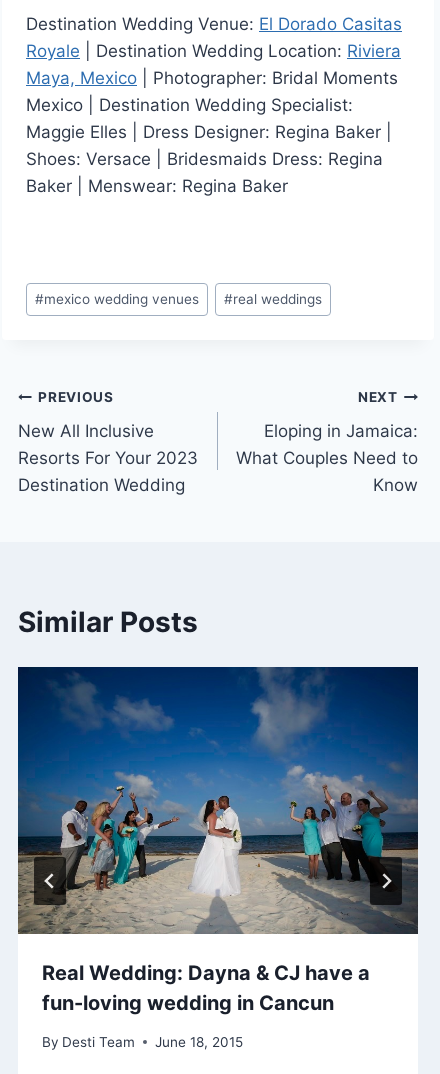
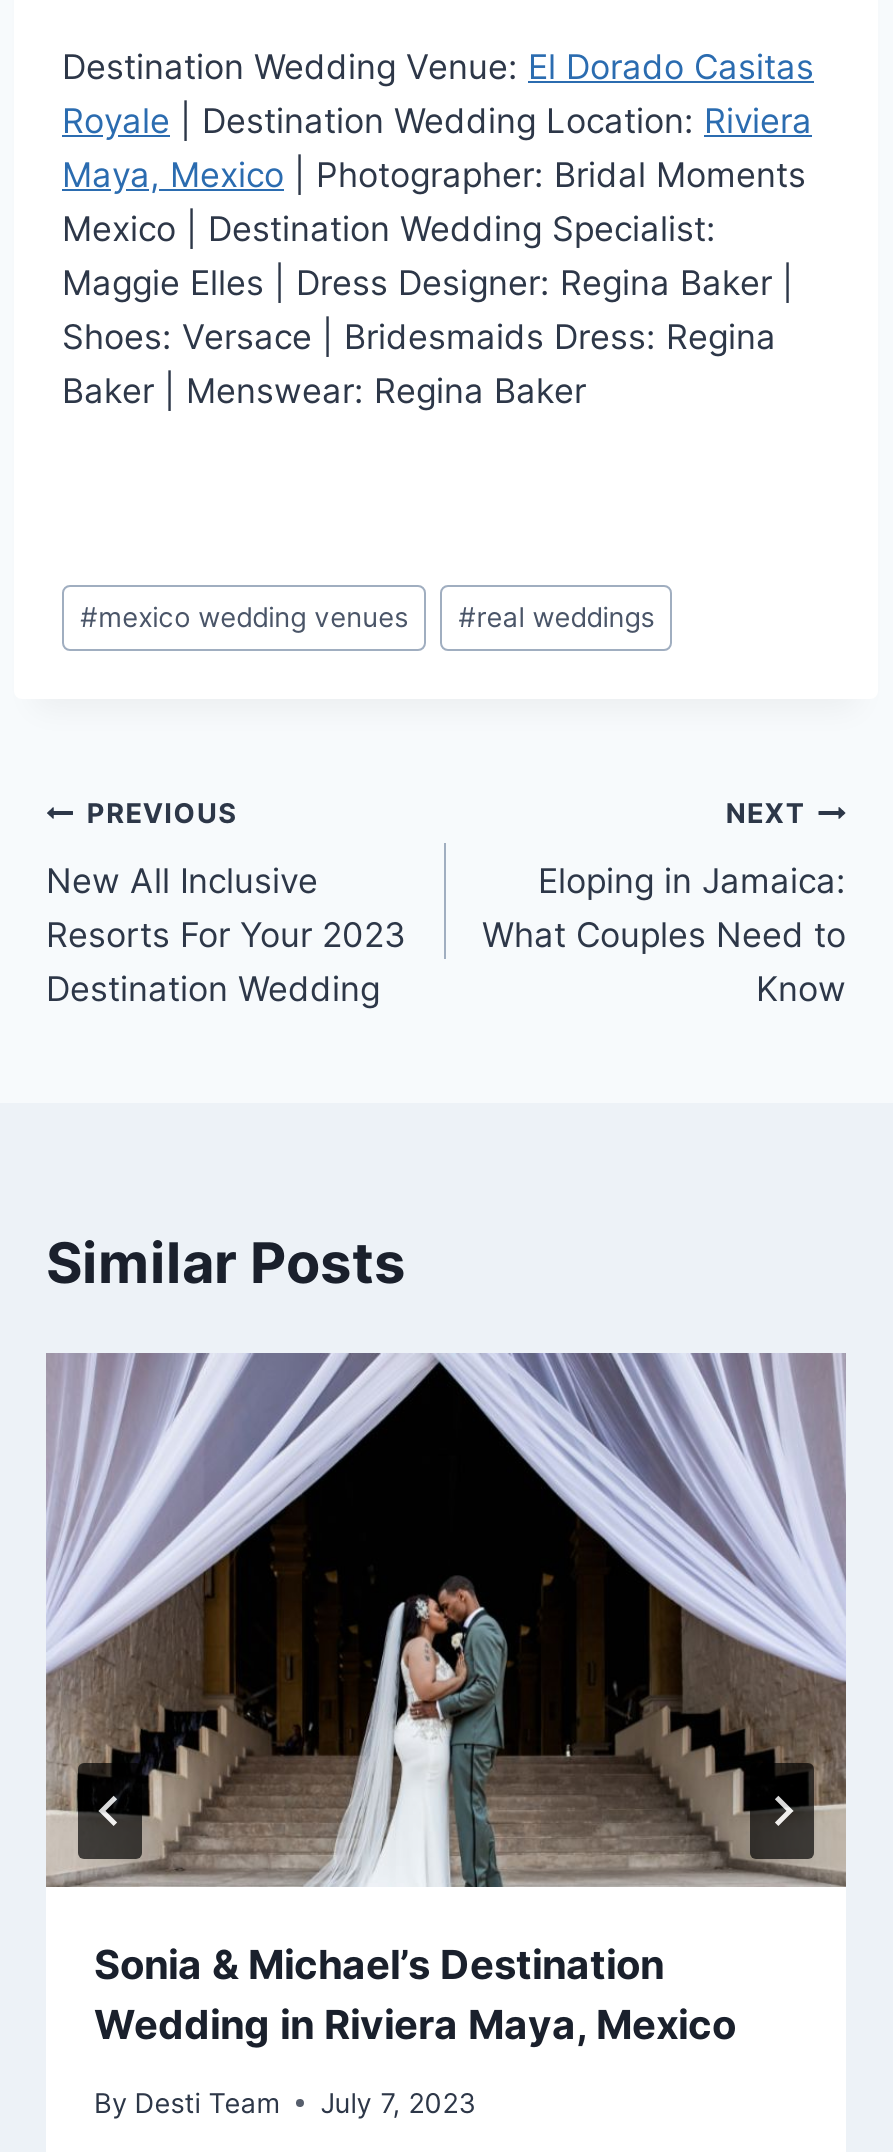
- [image]
- Real Wedding: Dayna & CJ have a
- fun-loving wedding in Cancun
+ [image]
+ Sonia & Michael’s Destination
+ Wedding in Riviera Maya, Mexico

- By Desti Team June 18, 2015
+ By Desti Team July 7, 2023
